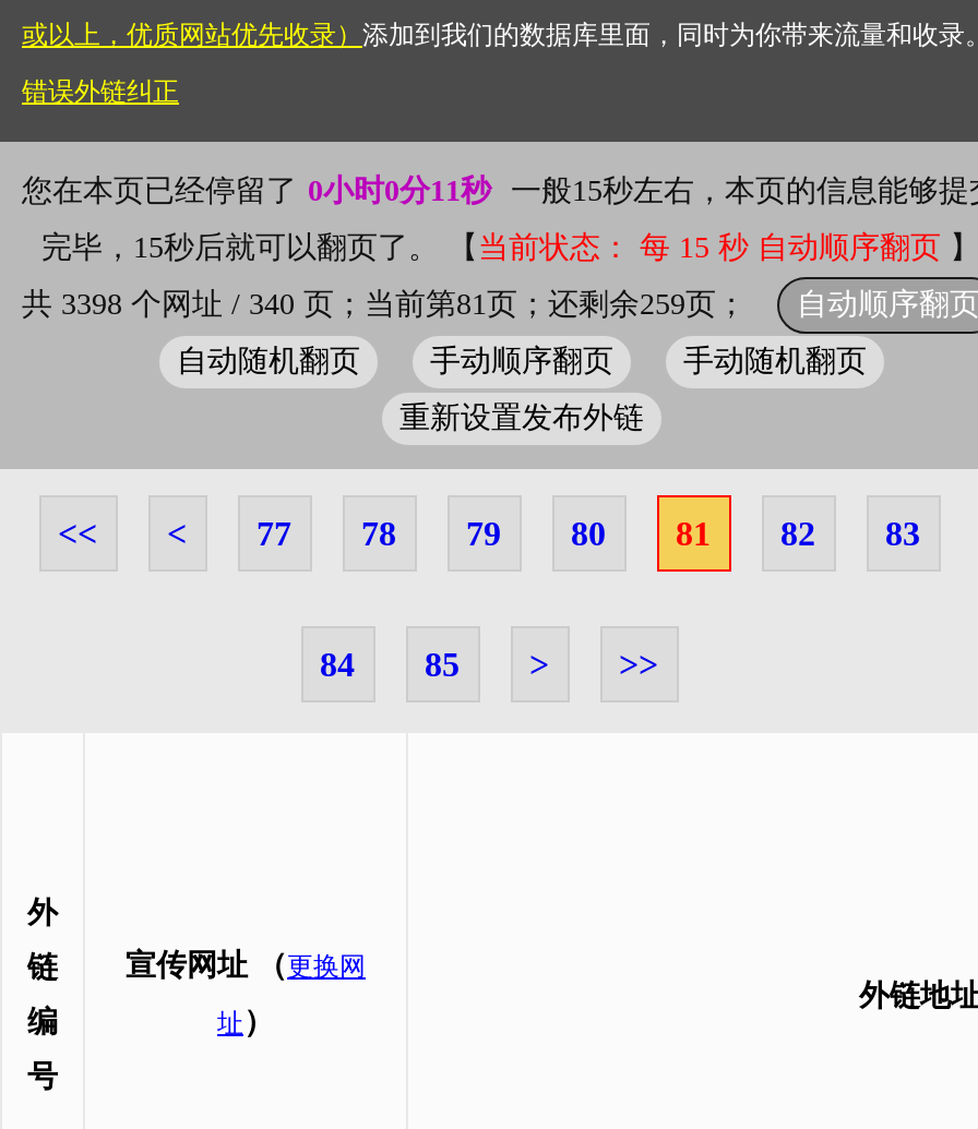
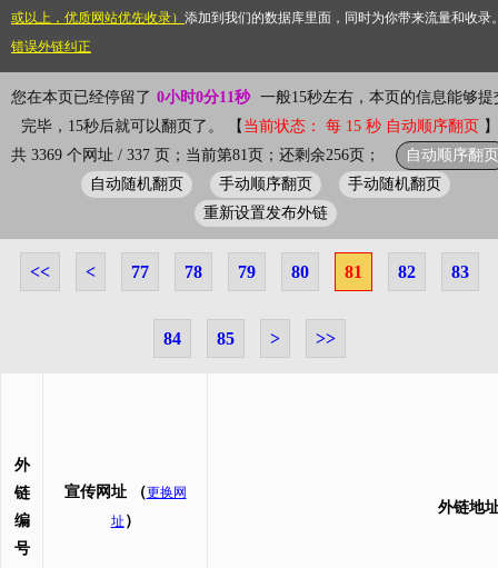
- 共 3398 个网址 / 340 页；当前第81页；还剩余259页；
+ 共 3369 个网址 / 337 页；当前第81页；还剩余256页；
